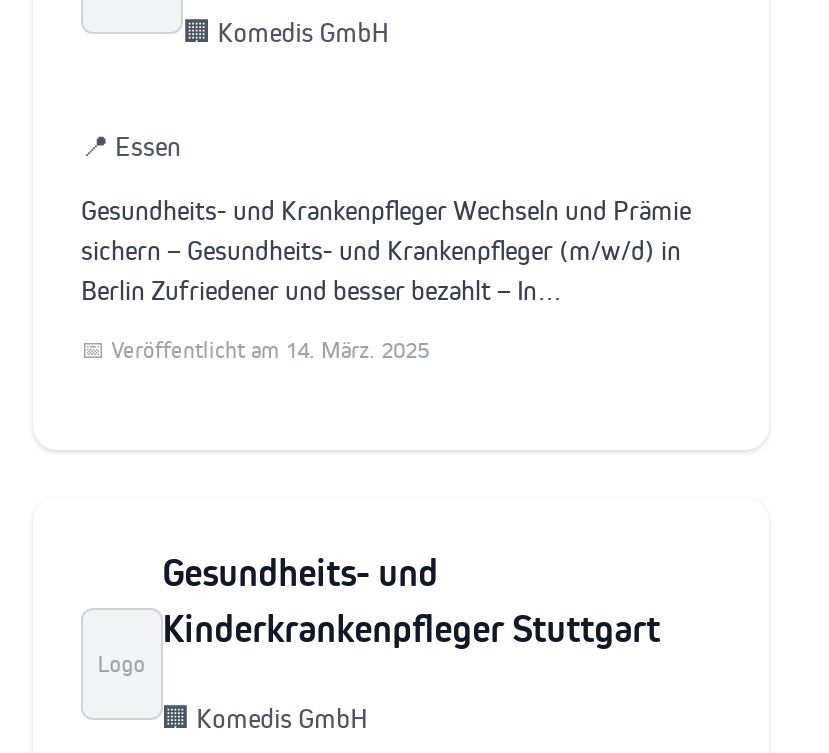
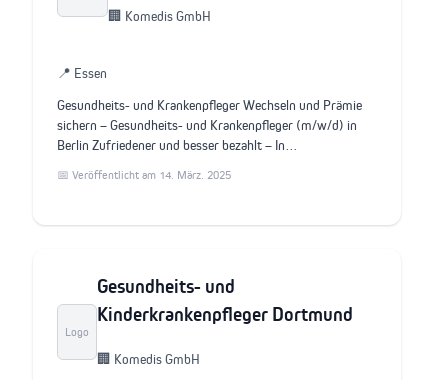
- Kinderkrankenpfleger Stuttgart
+ Kinderkrankenpfleger Dortmund
